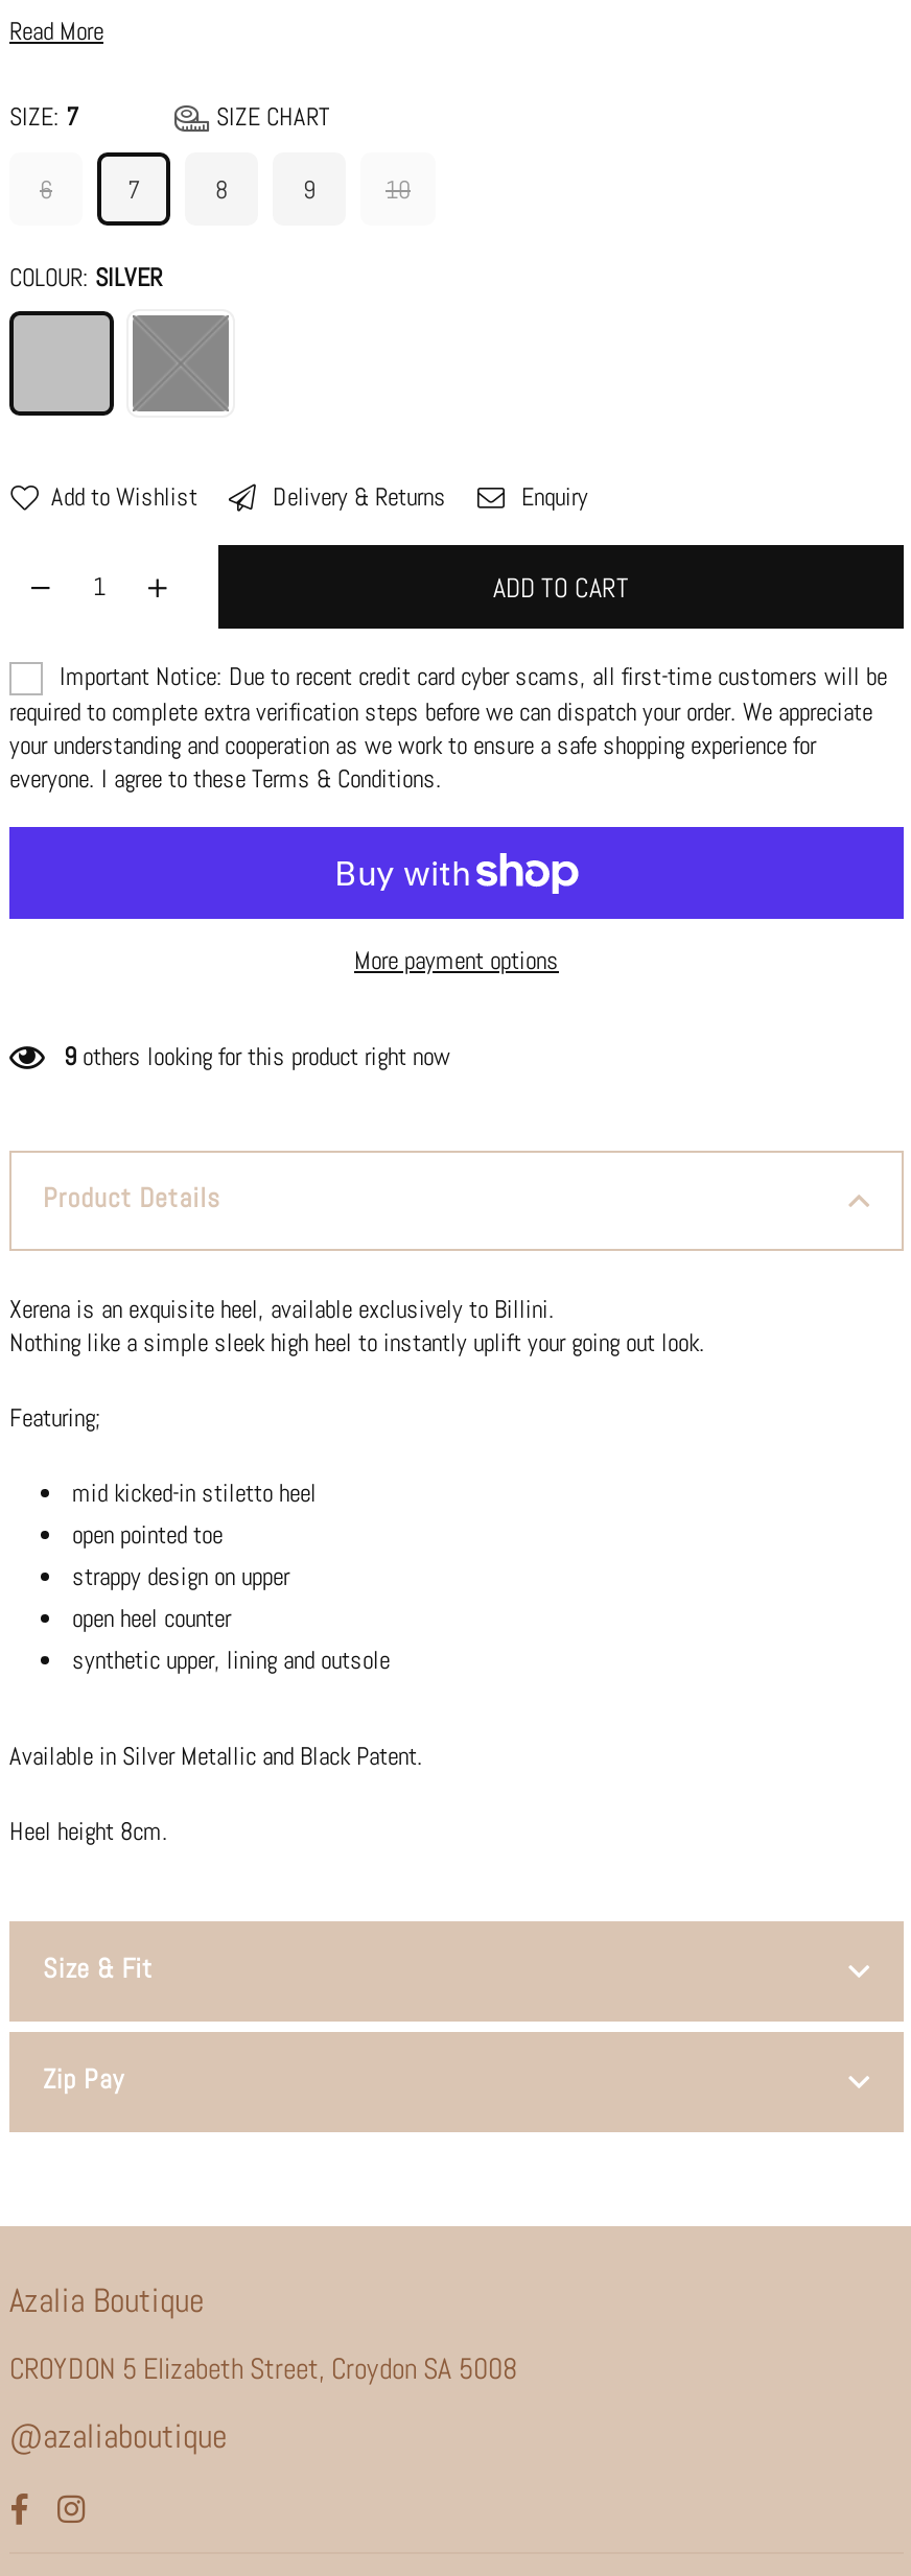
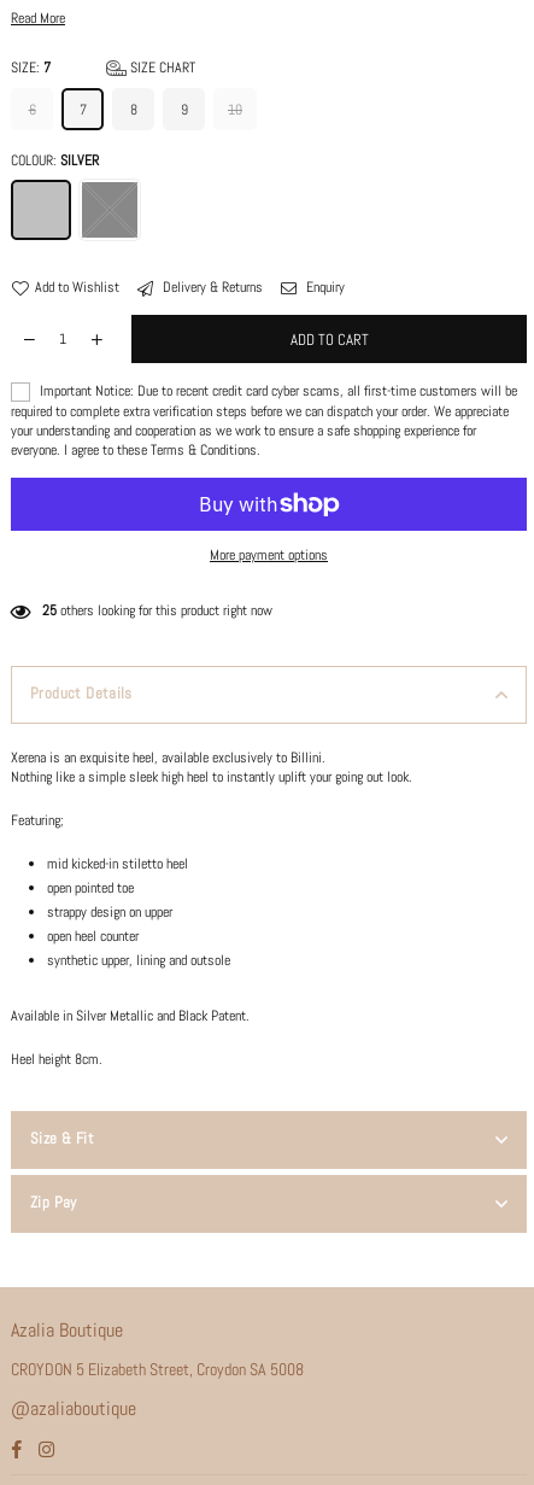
- 9 others looking for this product right now
+ 25 others looking for this product right now
